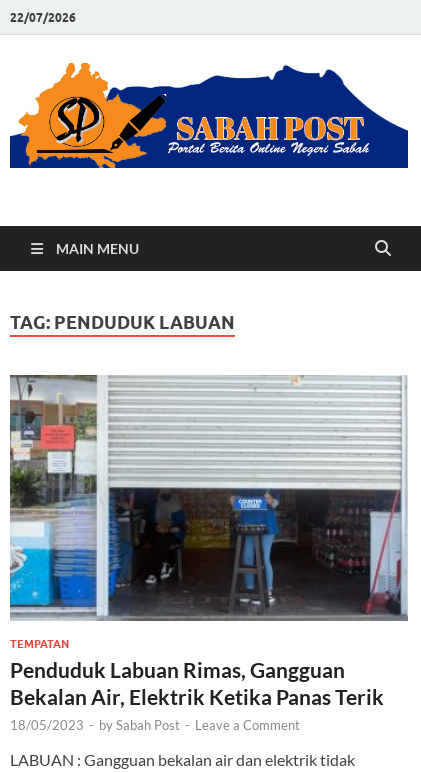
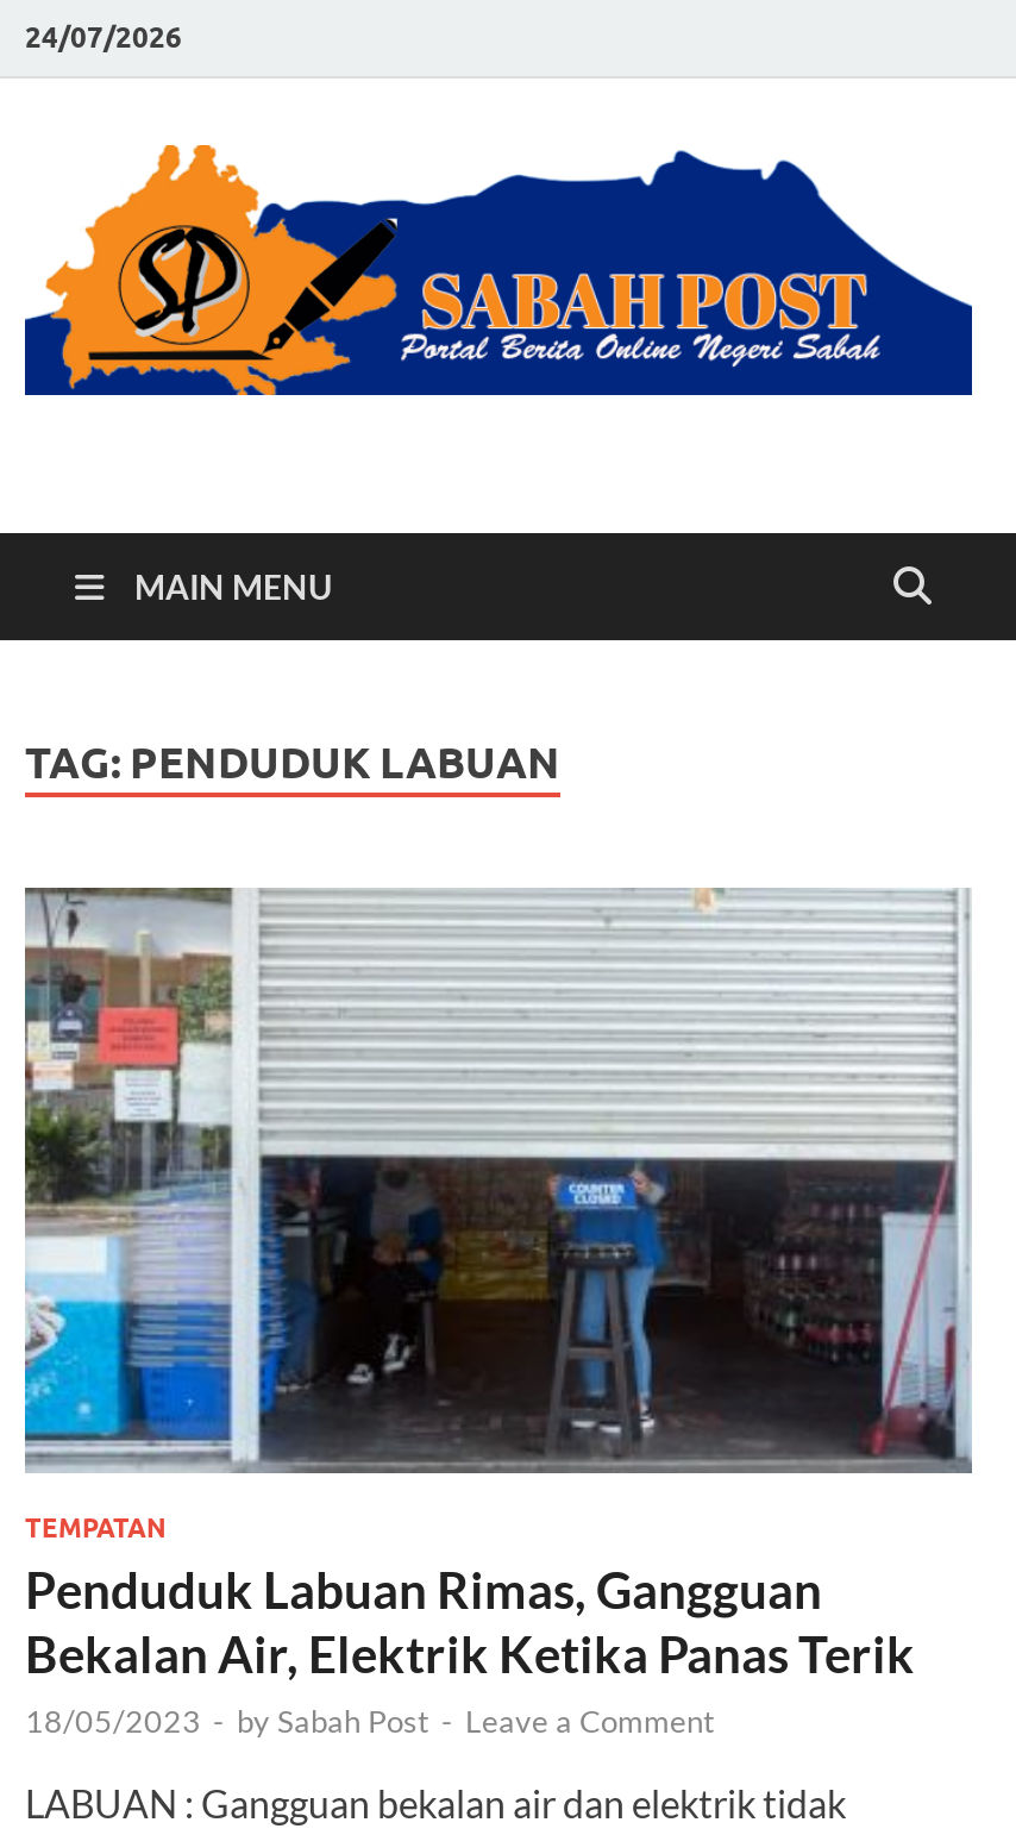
- 22/07/2026
+ 24/07/2026
